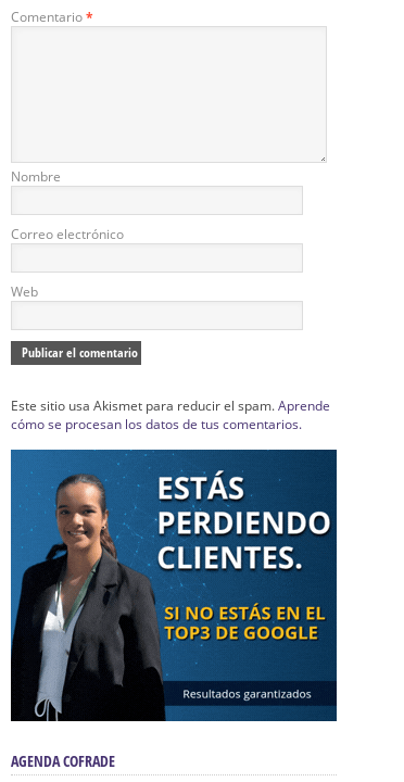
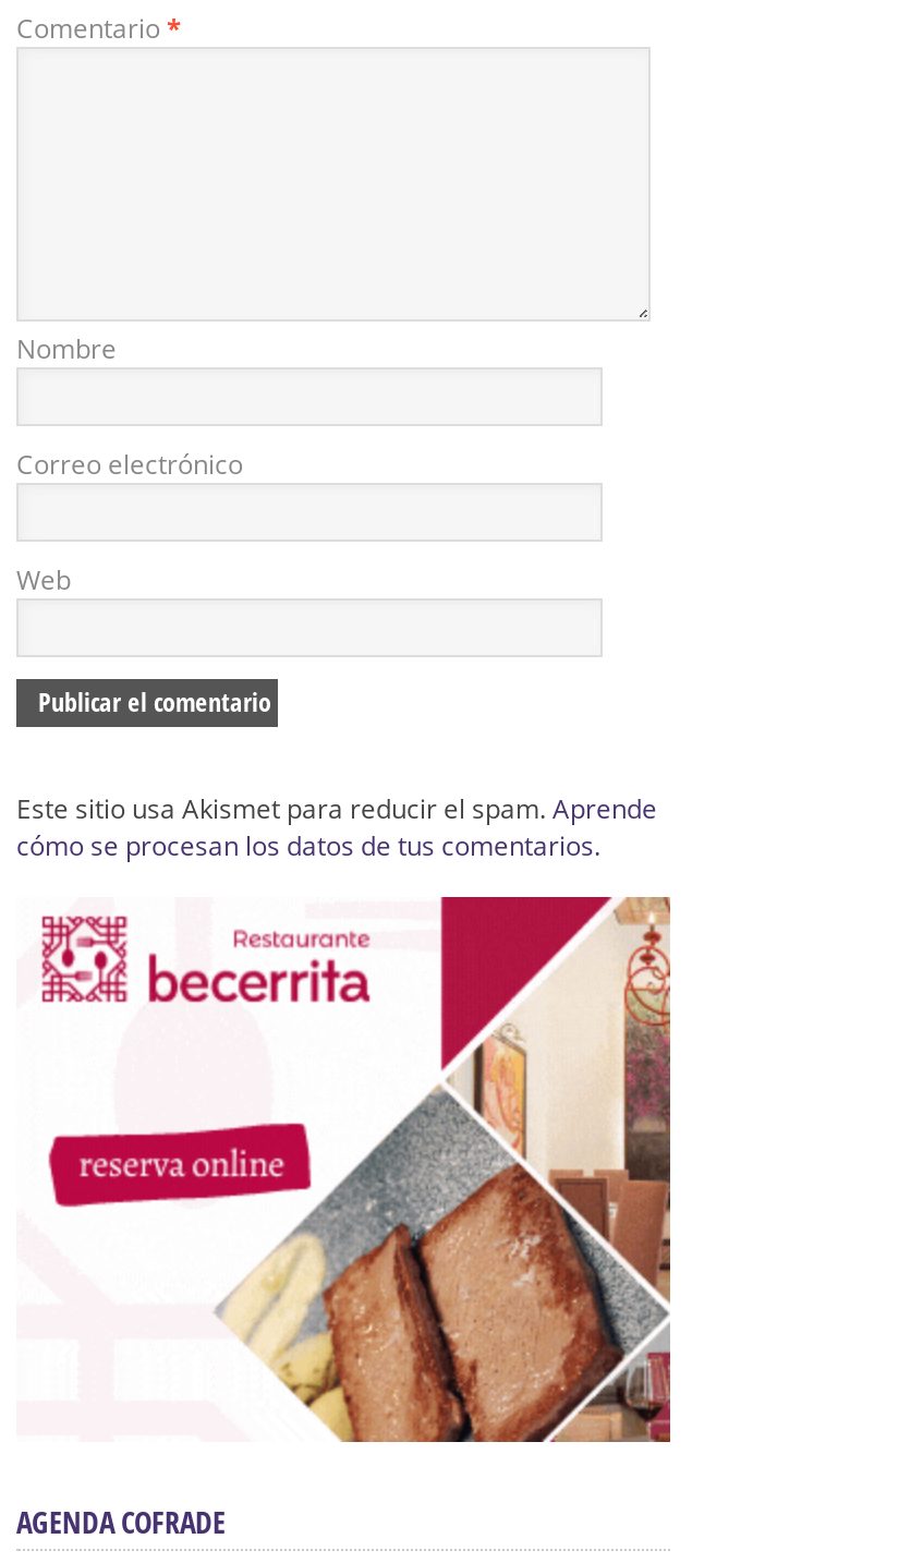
- [image]
+ [image]
